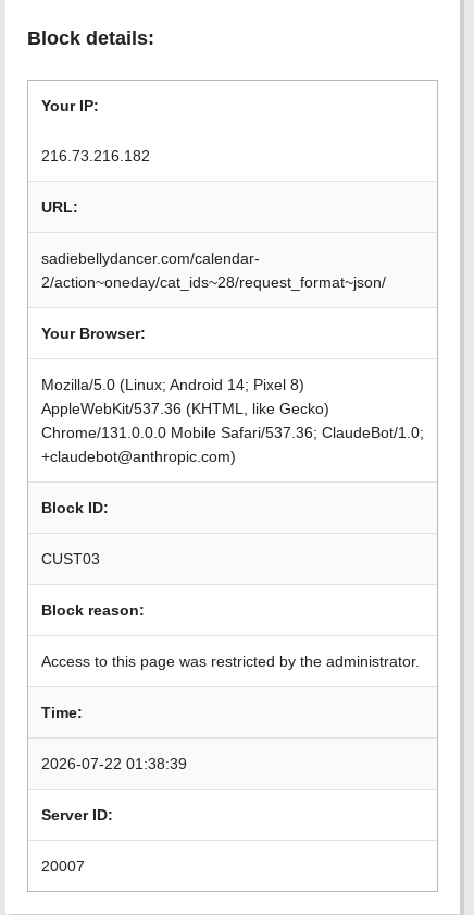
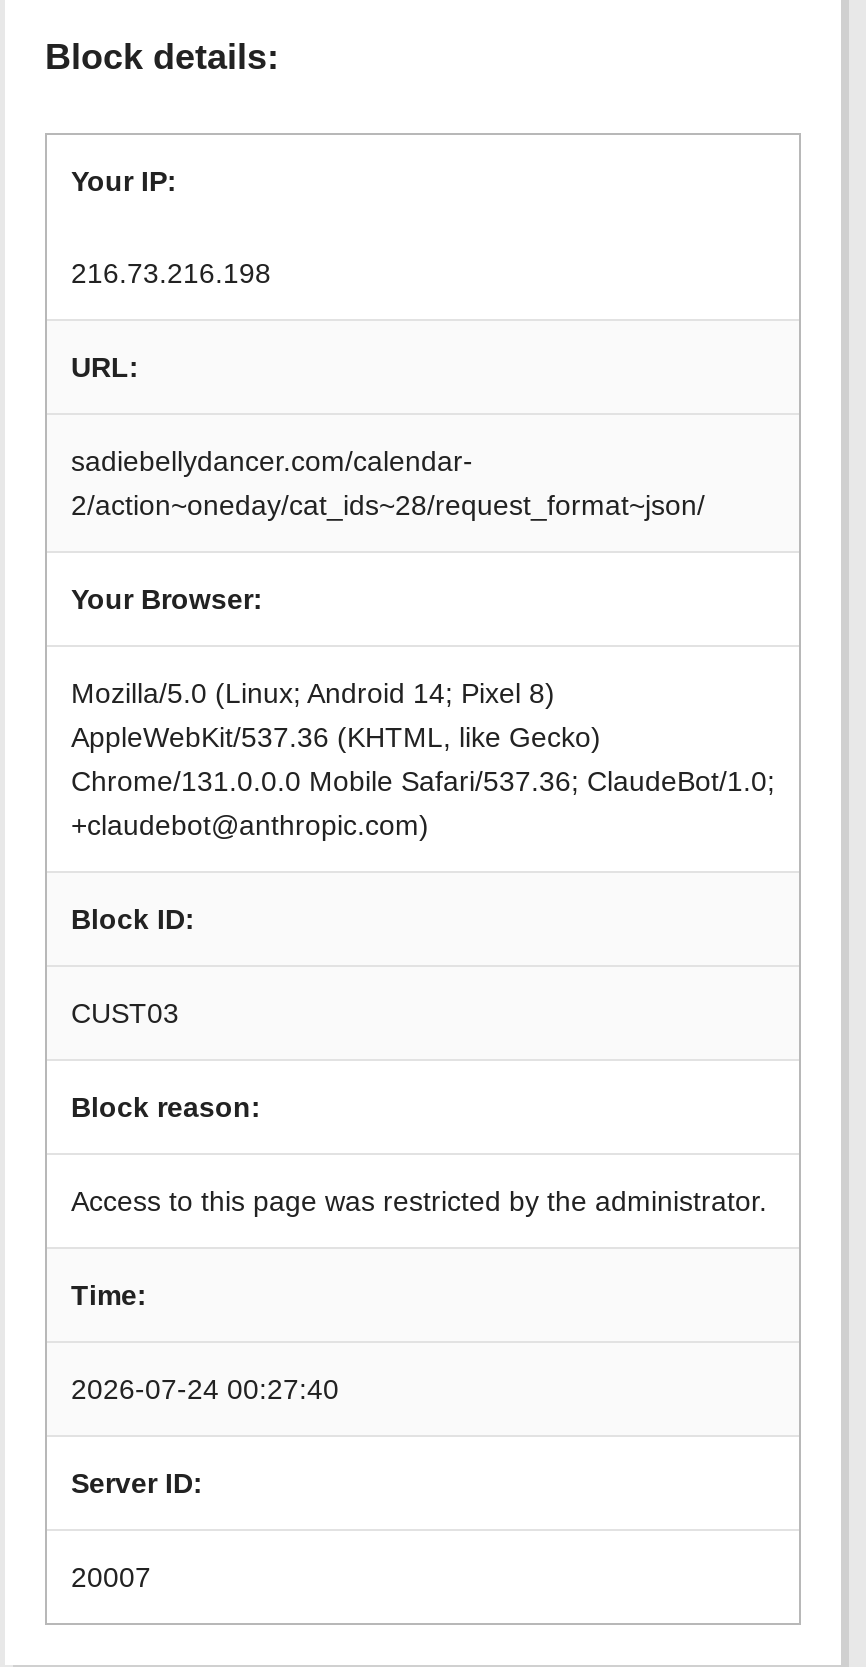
- 216.73.216.182
+ 216.73.216.198

- 2026-07-22 01:38:39
+ 2026-07-24 00:27:40
